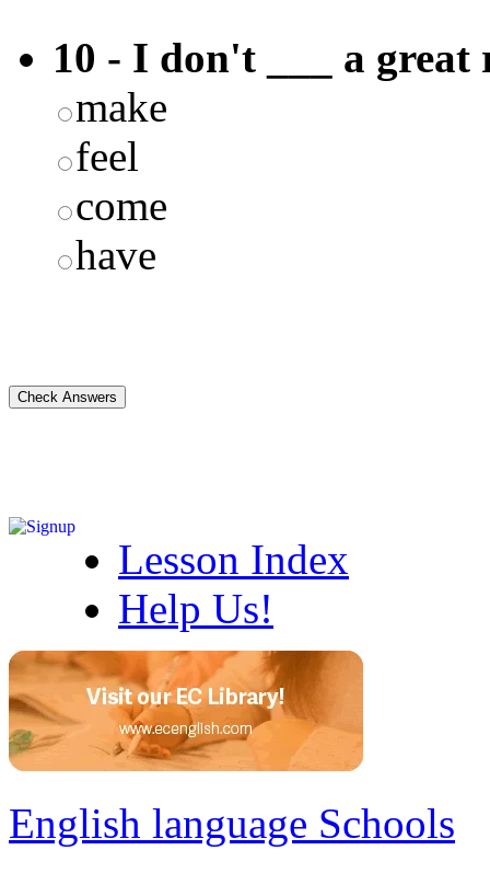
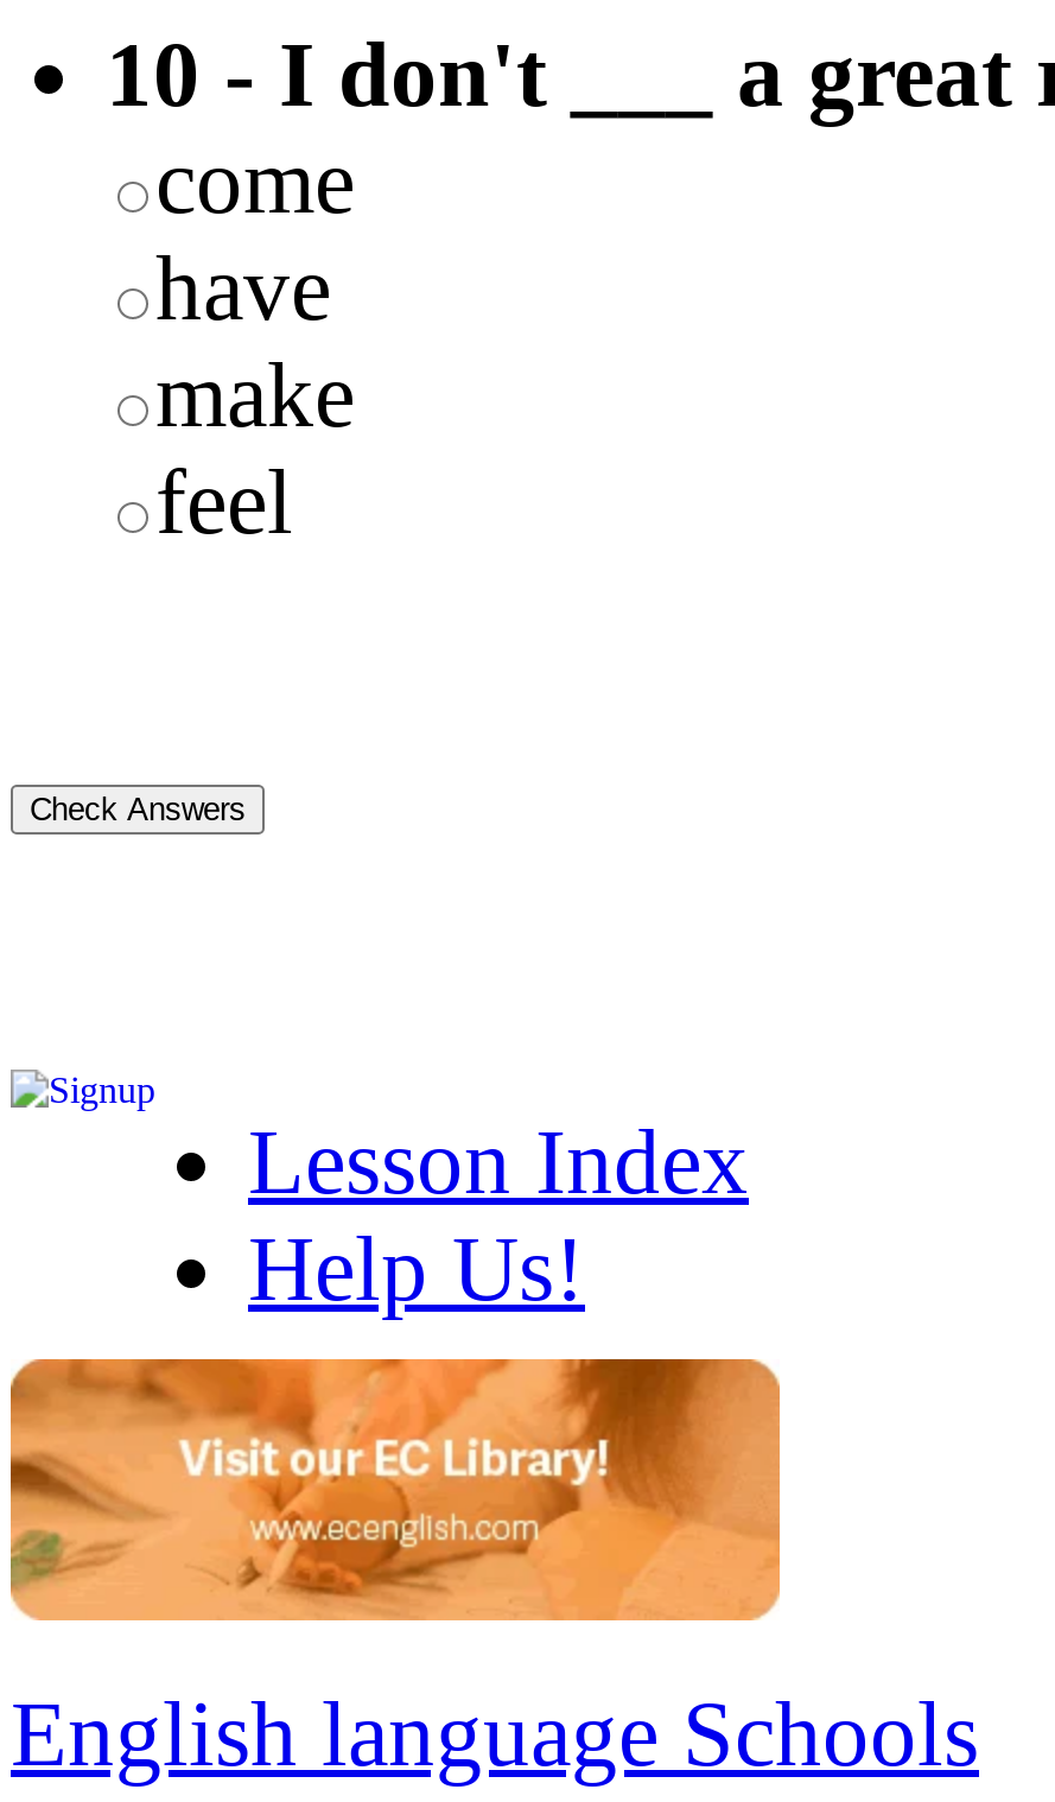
moved down: make | feel

moved up: come | have
